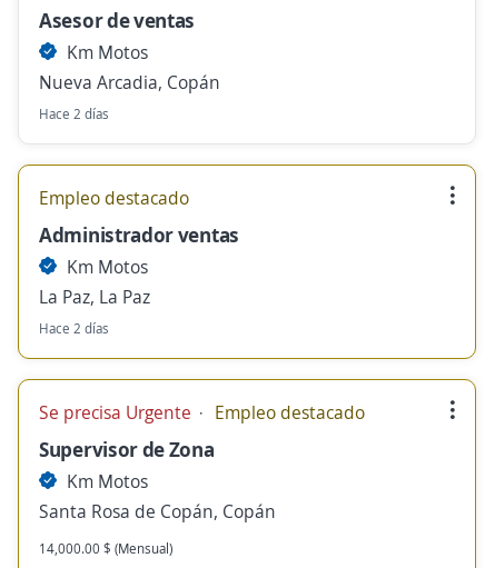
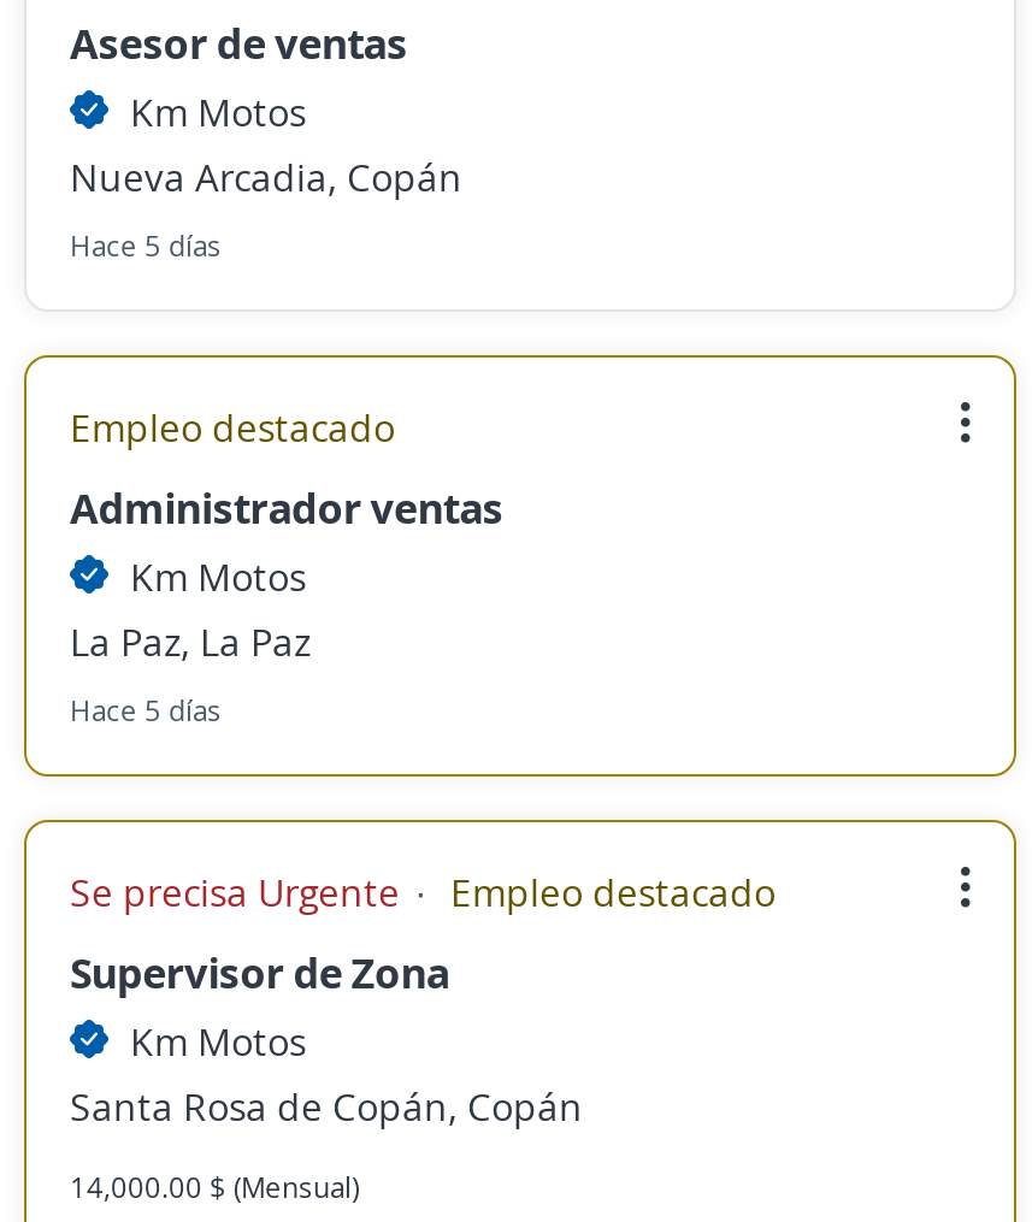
- Hace 2 días
+ Hace 5 días

- Hace 2 días
+ Hace 5 días
